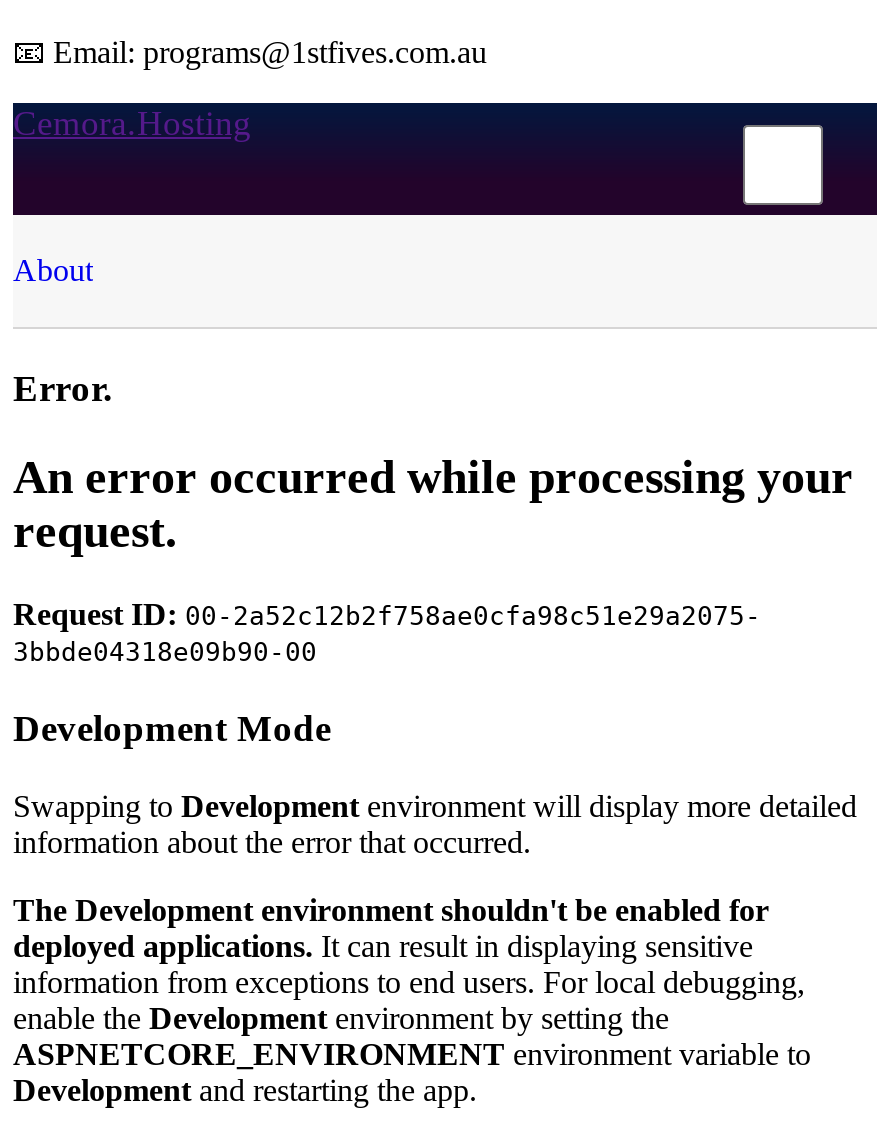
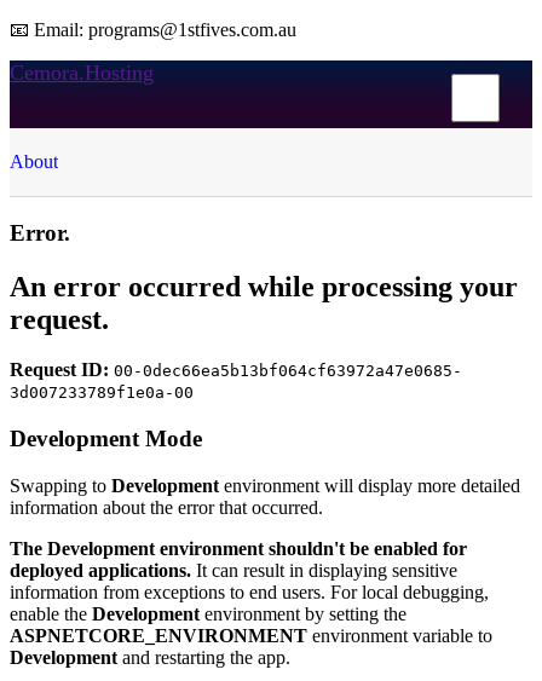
- Request ID: 00-2a52c12b2f758ae0cfa98c51e29a2075-
- 3bbde04318e09b90-00
+ Request ID: 00-0dec66ea5b13bf064cf63972a47e0685-
+ 3d007233789f1e0a-00
